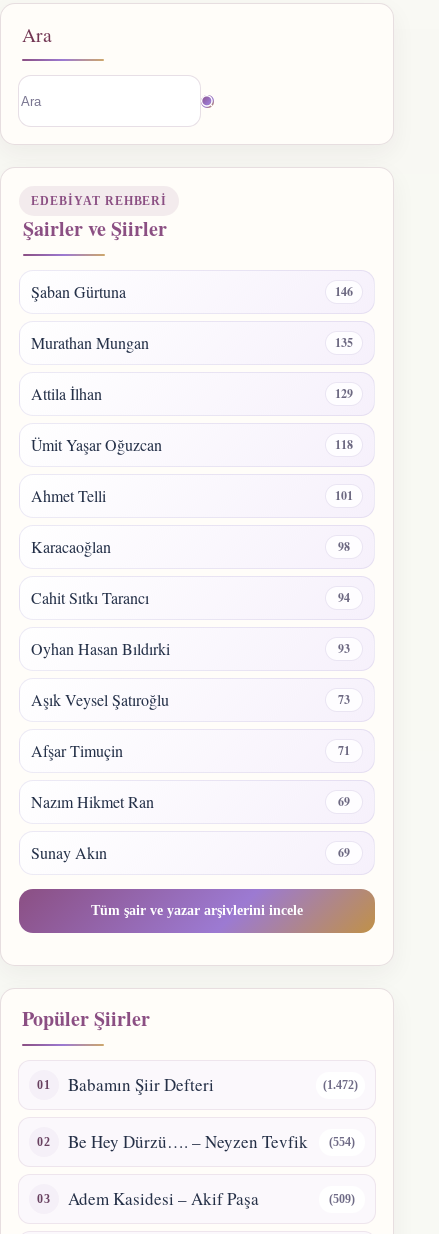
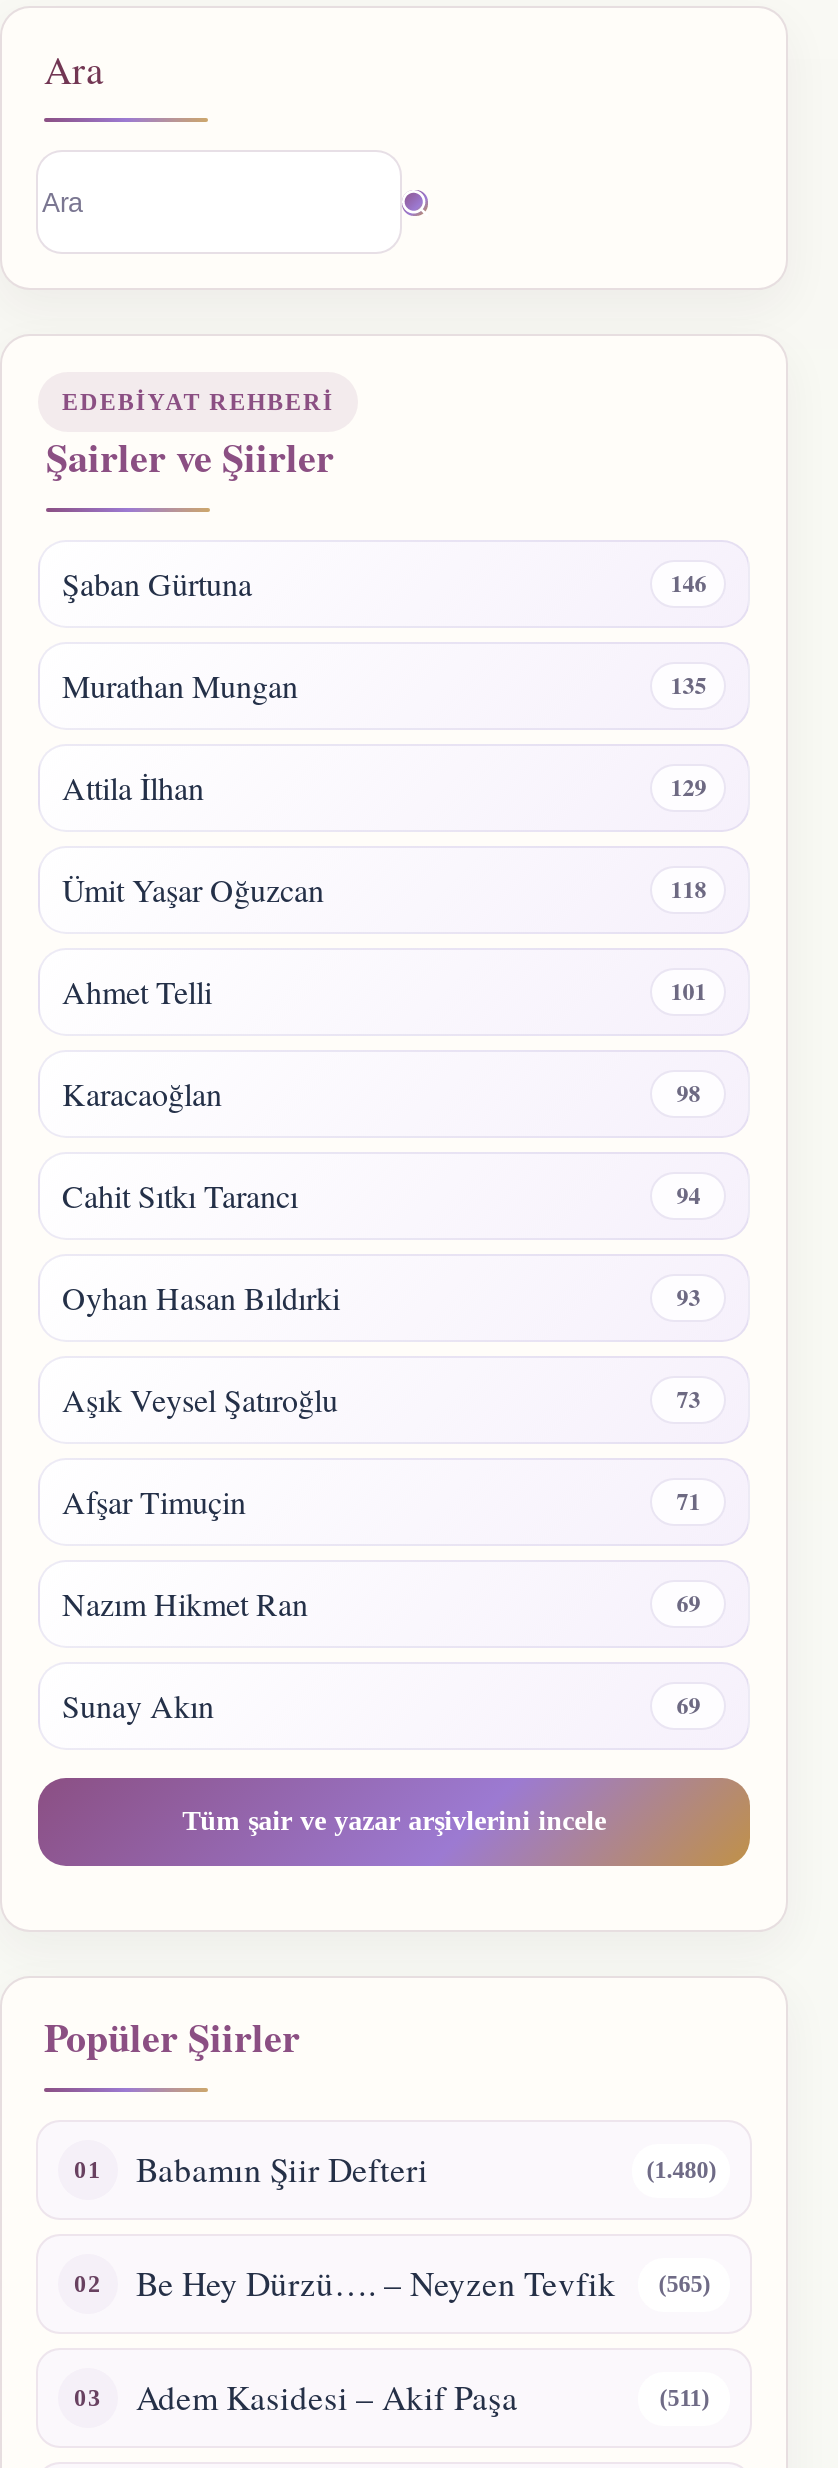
- (1.472)
+ (1.480)

- Be Hey Dürzü…. – Neyzen Tevfik (554)
+ Be Hey Dürzü…. – Neyzen Tevfik (565)

- (509)
+ (511)
